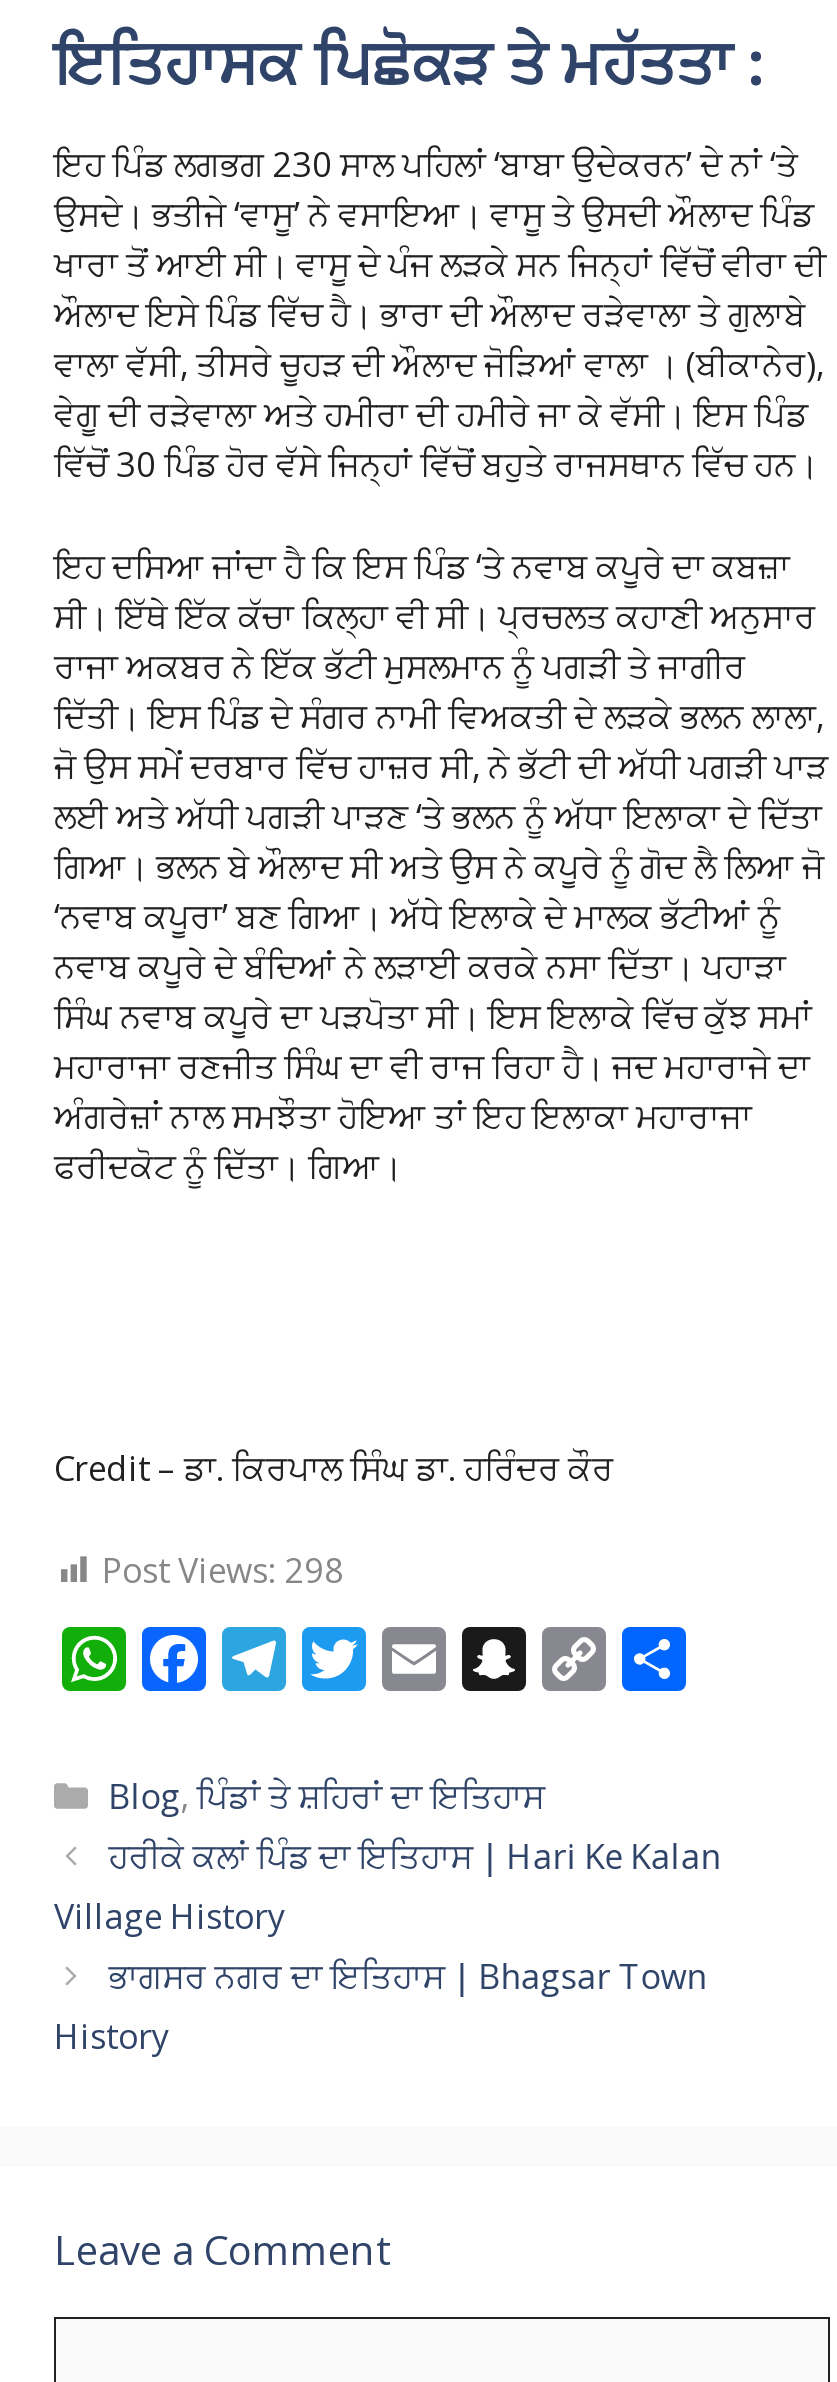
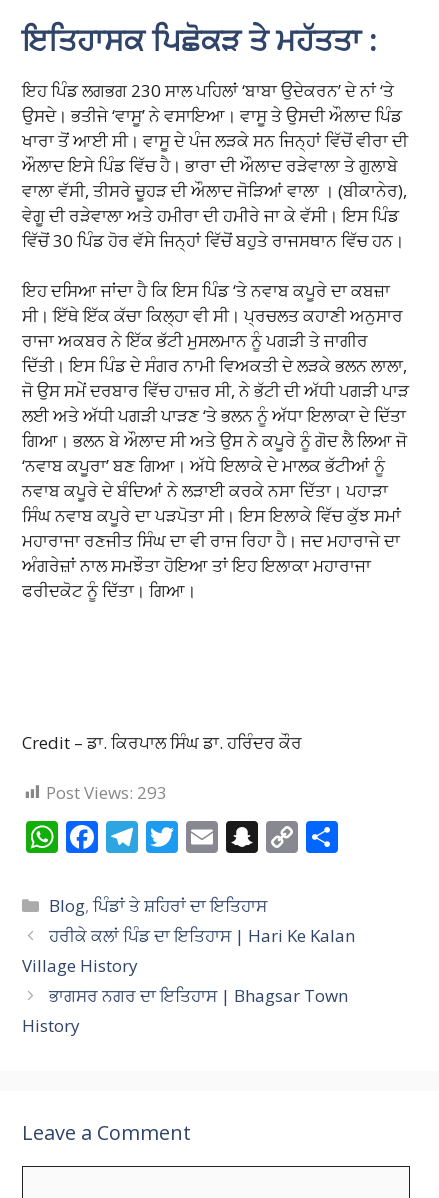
- Post Views: 298
+ Post Views: 293
